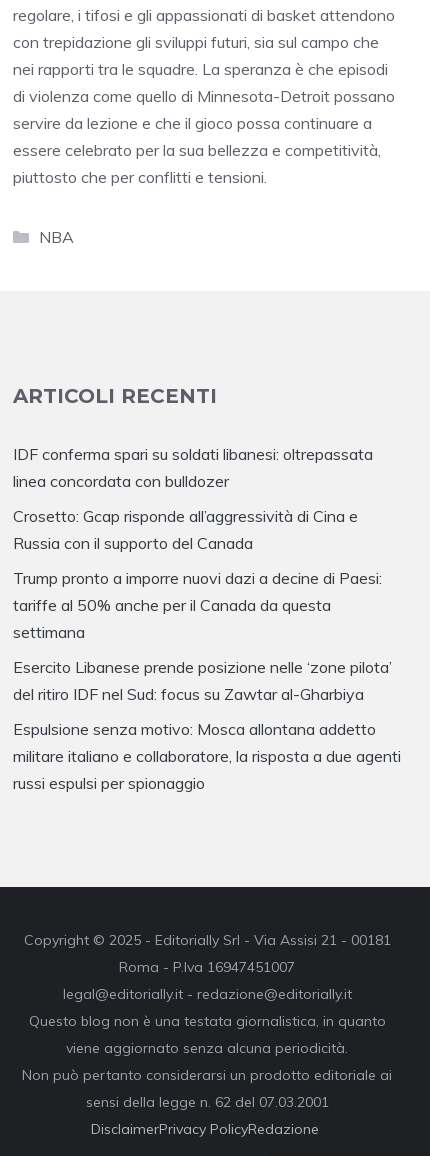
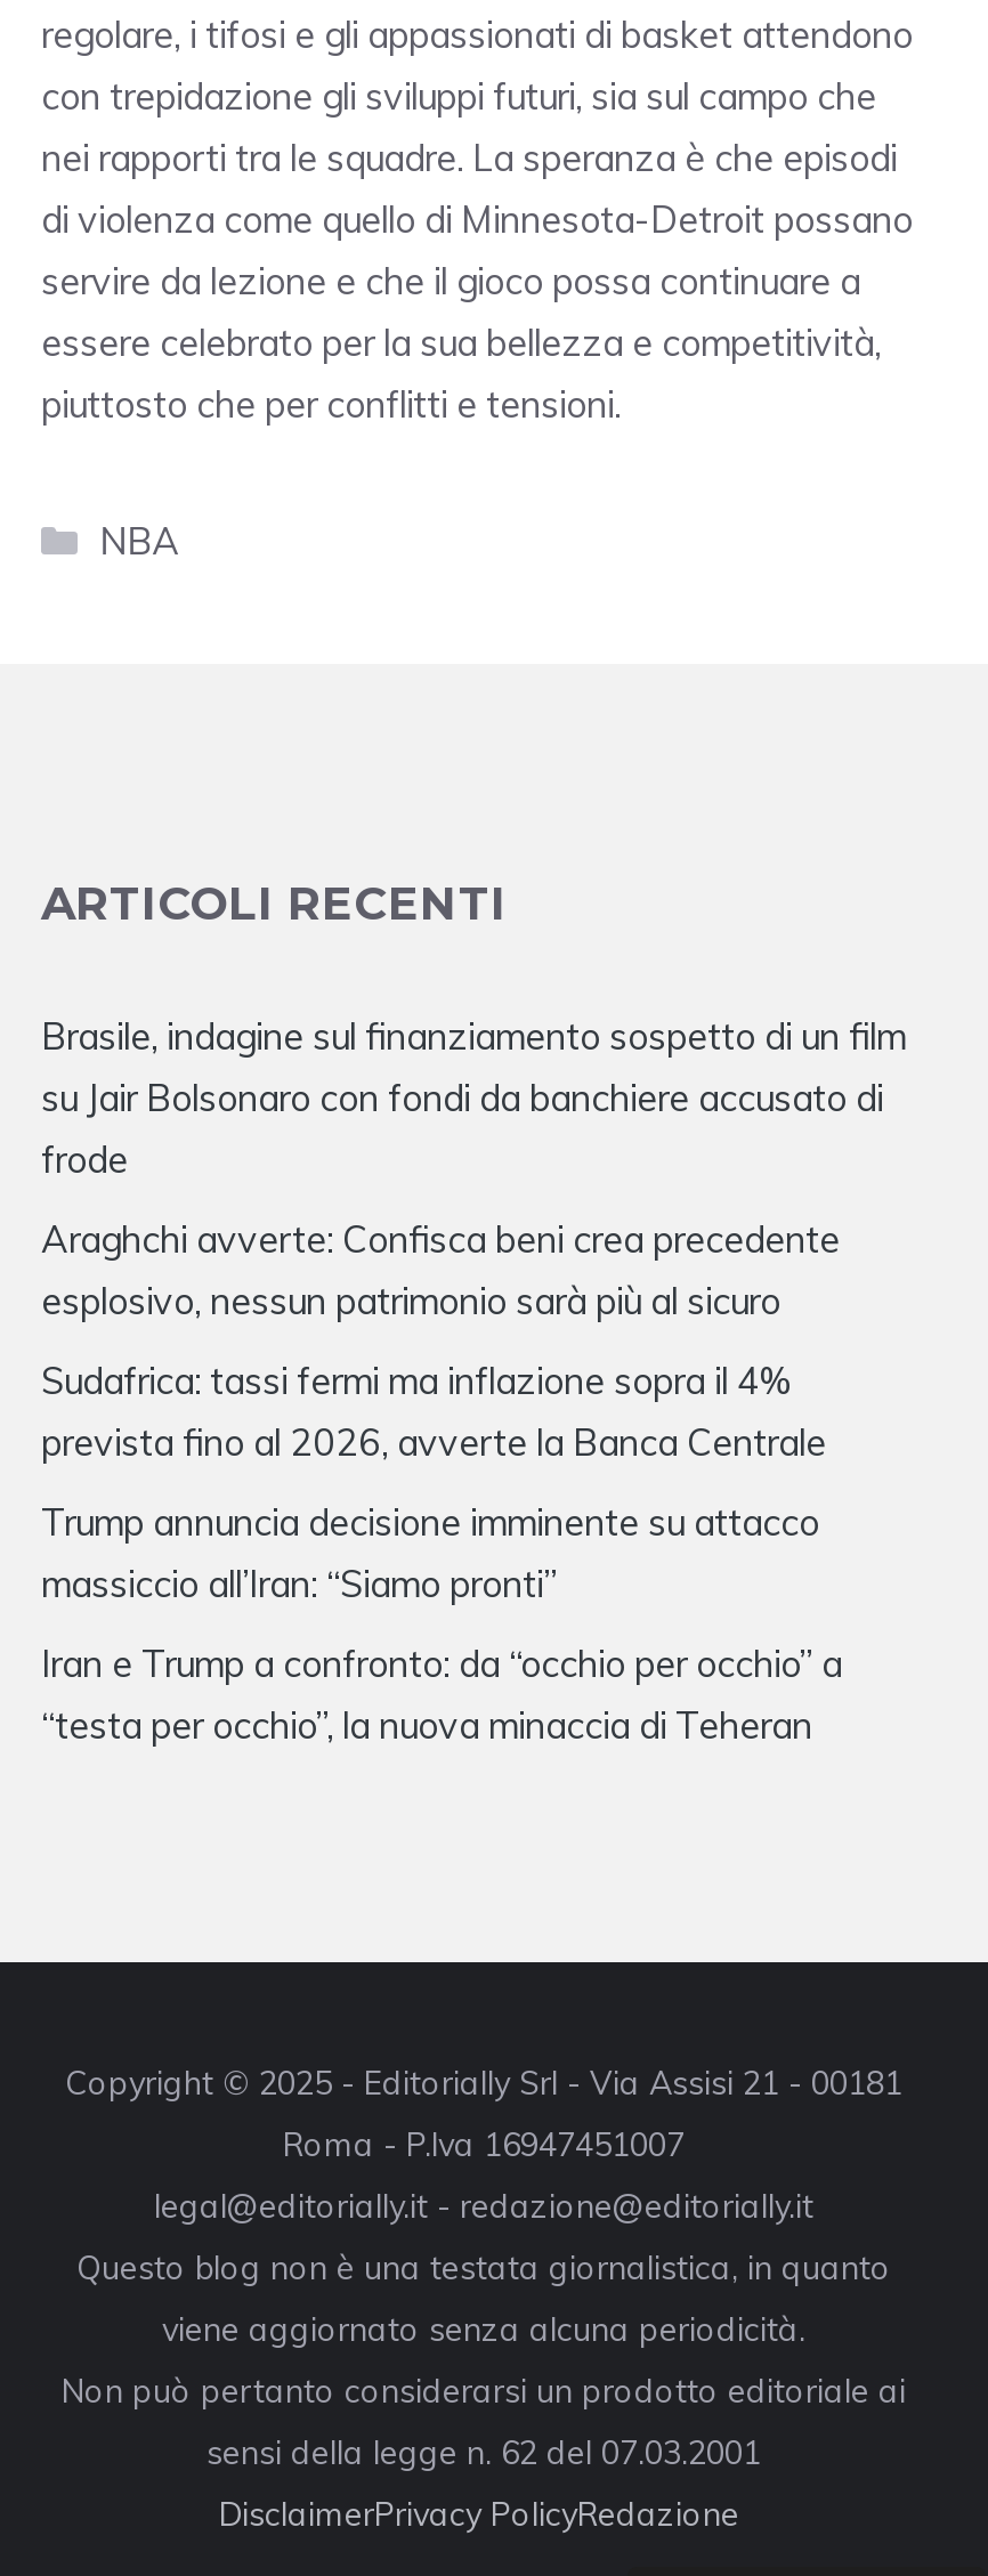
- IDF conferma spari su soldati libanesi: oltrepassata
- linea concordata con bulldozer
+ Brasile, indagine sul finanziamento sospetto di un film
+ su Jair Bolsonaro con fondi da banchiere accusato di
+ frode

- Crosetto: Gcap risponde all’aggressività di Cina e
- Russia con il supporto del Canada
+ Araghchi avverte: Confisca beni crea precedente
+ esplosivo, nessun patrimonio sarà più al sicuro

- Trump pronto a imporre nuovi dazi a decine di Paesi:
- tariffe al 50% anche per il Canada da questa
- settimana
+ Sudafrica: tassi fermi ma inflazione sopra il 4%
+ prevista fino al 2026, avverte la Banca Centrale

- Esercito Libanese prende posizione nelle ‘zone pilota’
- del ritiro IDF nel Sud: focus su Zawtar al-Gharbiya
+ Trump annuncia decisione imminente su attacco
+ massiccio all’Iran: “Siamo pronti”

- Espulsione senza motivo: Mosca allontana addetto
- militare italiano e collaboratore, la risposta a due agenti
- russi espulsi per spionaggio
+ Iran e Trump a confronto: da “occhio per occhio” a
+ “testa per occhio”, la nuova minaccia di Teheran
